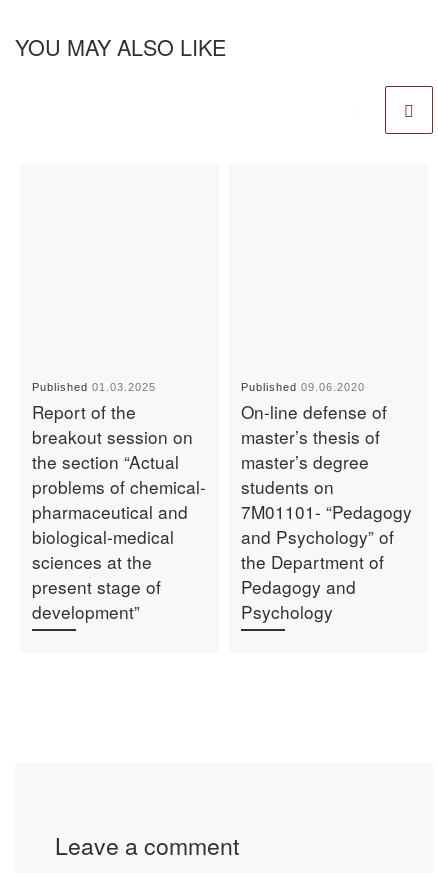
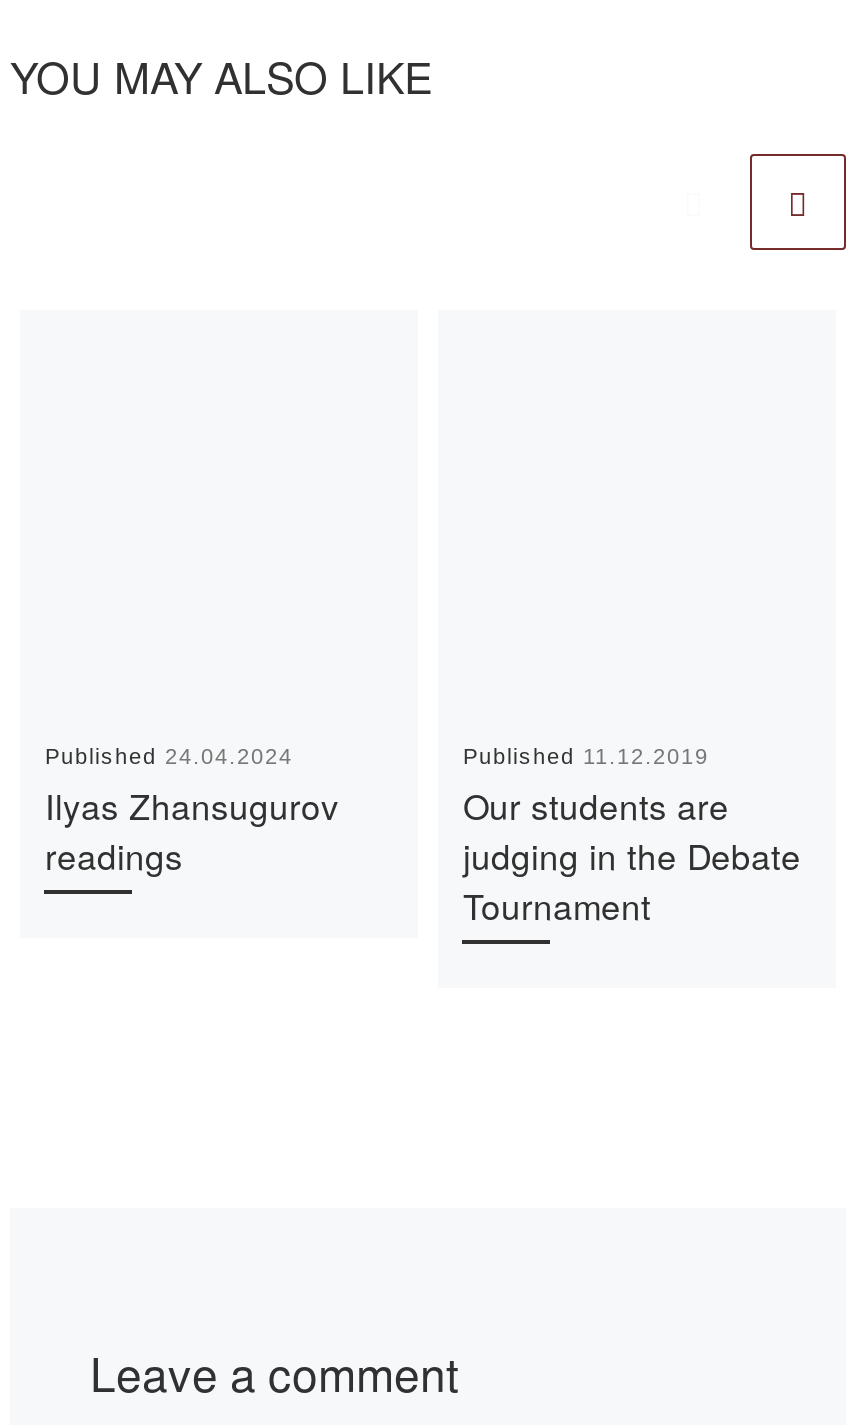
- Published 01.03.2025
- Report of the
- breakout session on
- the section “Actual
- problems of chemical-
- pharmaceutical and
- biological-medical
- sciences at the
- present stage of
- development”
+ Published 24.04.2024
+ Ilyas Zhansugurov
+ readings

- Published 09.06.2020
- On-line defense of
- master’s thesis of
- master’s degree
- students on
- 7M01101- “Pedagogy
- and Psychology” of
- the Department of
- Pedagogy and
- Psychology
+ Published 11.12.2019
+ Our students are
+ judging in the Debate
+ Tournament
